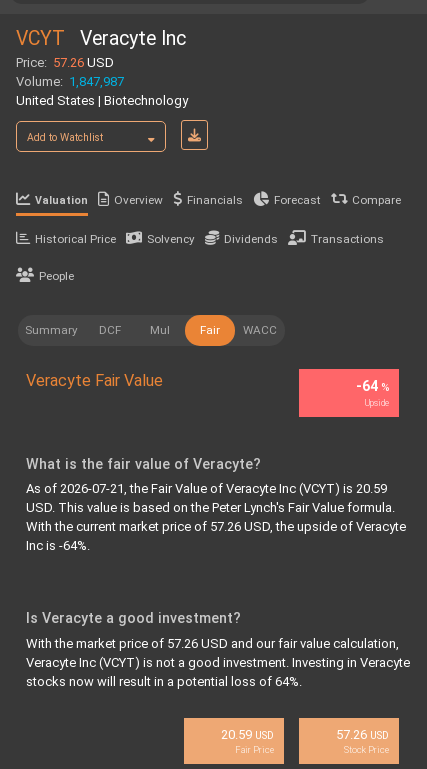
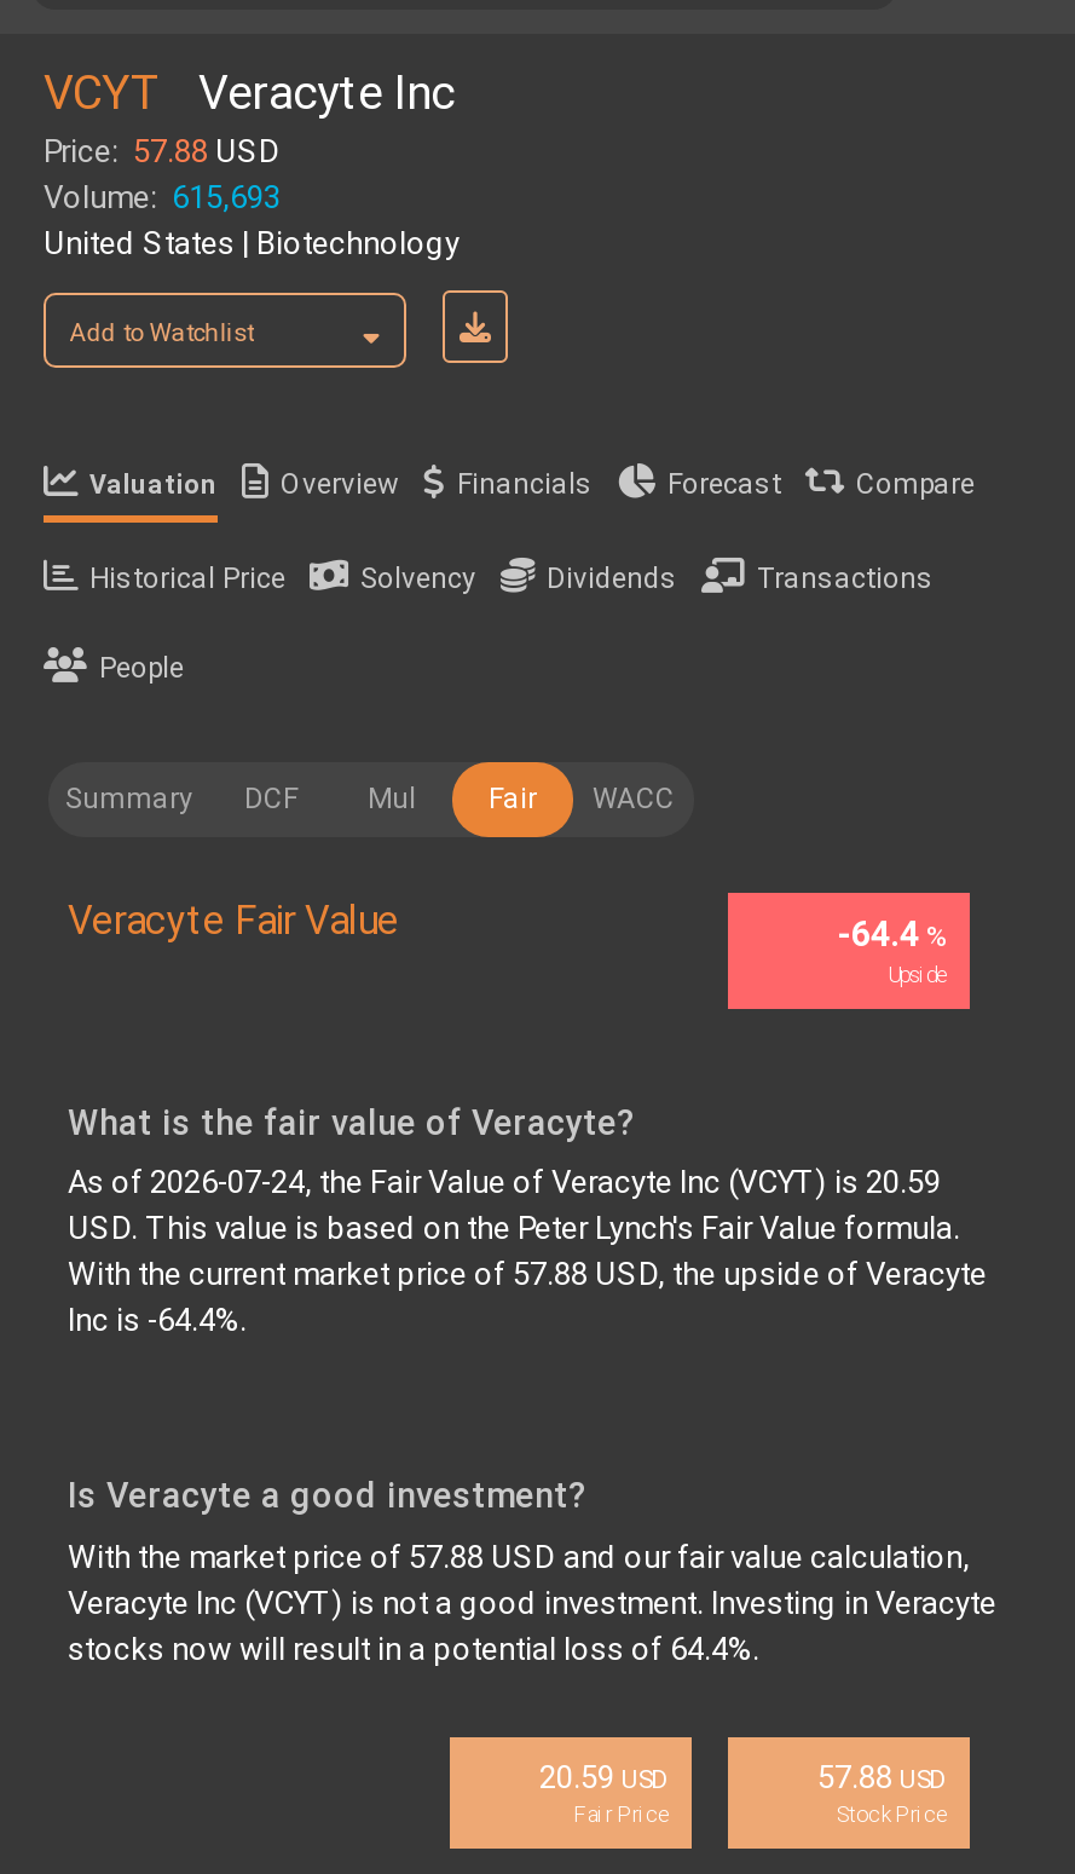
- Price: 57.26 USD
+ Price: 57.88 USD

- Volume: 1,847,987
+ Volume: 615,693

- -64%
+ -64.4%

- As of 2026-07-21, the Fair Value of Veracyte Inc (VCYT) is 20.59
+ As of 2026-07-24, the Fair Value of Veracyte Inc (VCYT) is 20.59

- With the current market price of 57.26 USD, the upside of Veracyte
+ With the current market price of 57.88 USD, the upside of Veracyte

- Inc is -64%.
+ Inc is -64.4%.

- With the market price of 57.26 USD and our fair value calculation,
+ With the market price of 57.88 USD and our fair value calculation,

- stocks now will result in a potential loss of 64%.
+ stocks now will result in a potential loss of 64.4%.

- 57.26 USD
+ 57.88 USD
